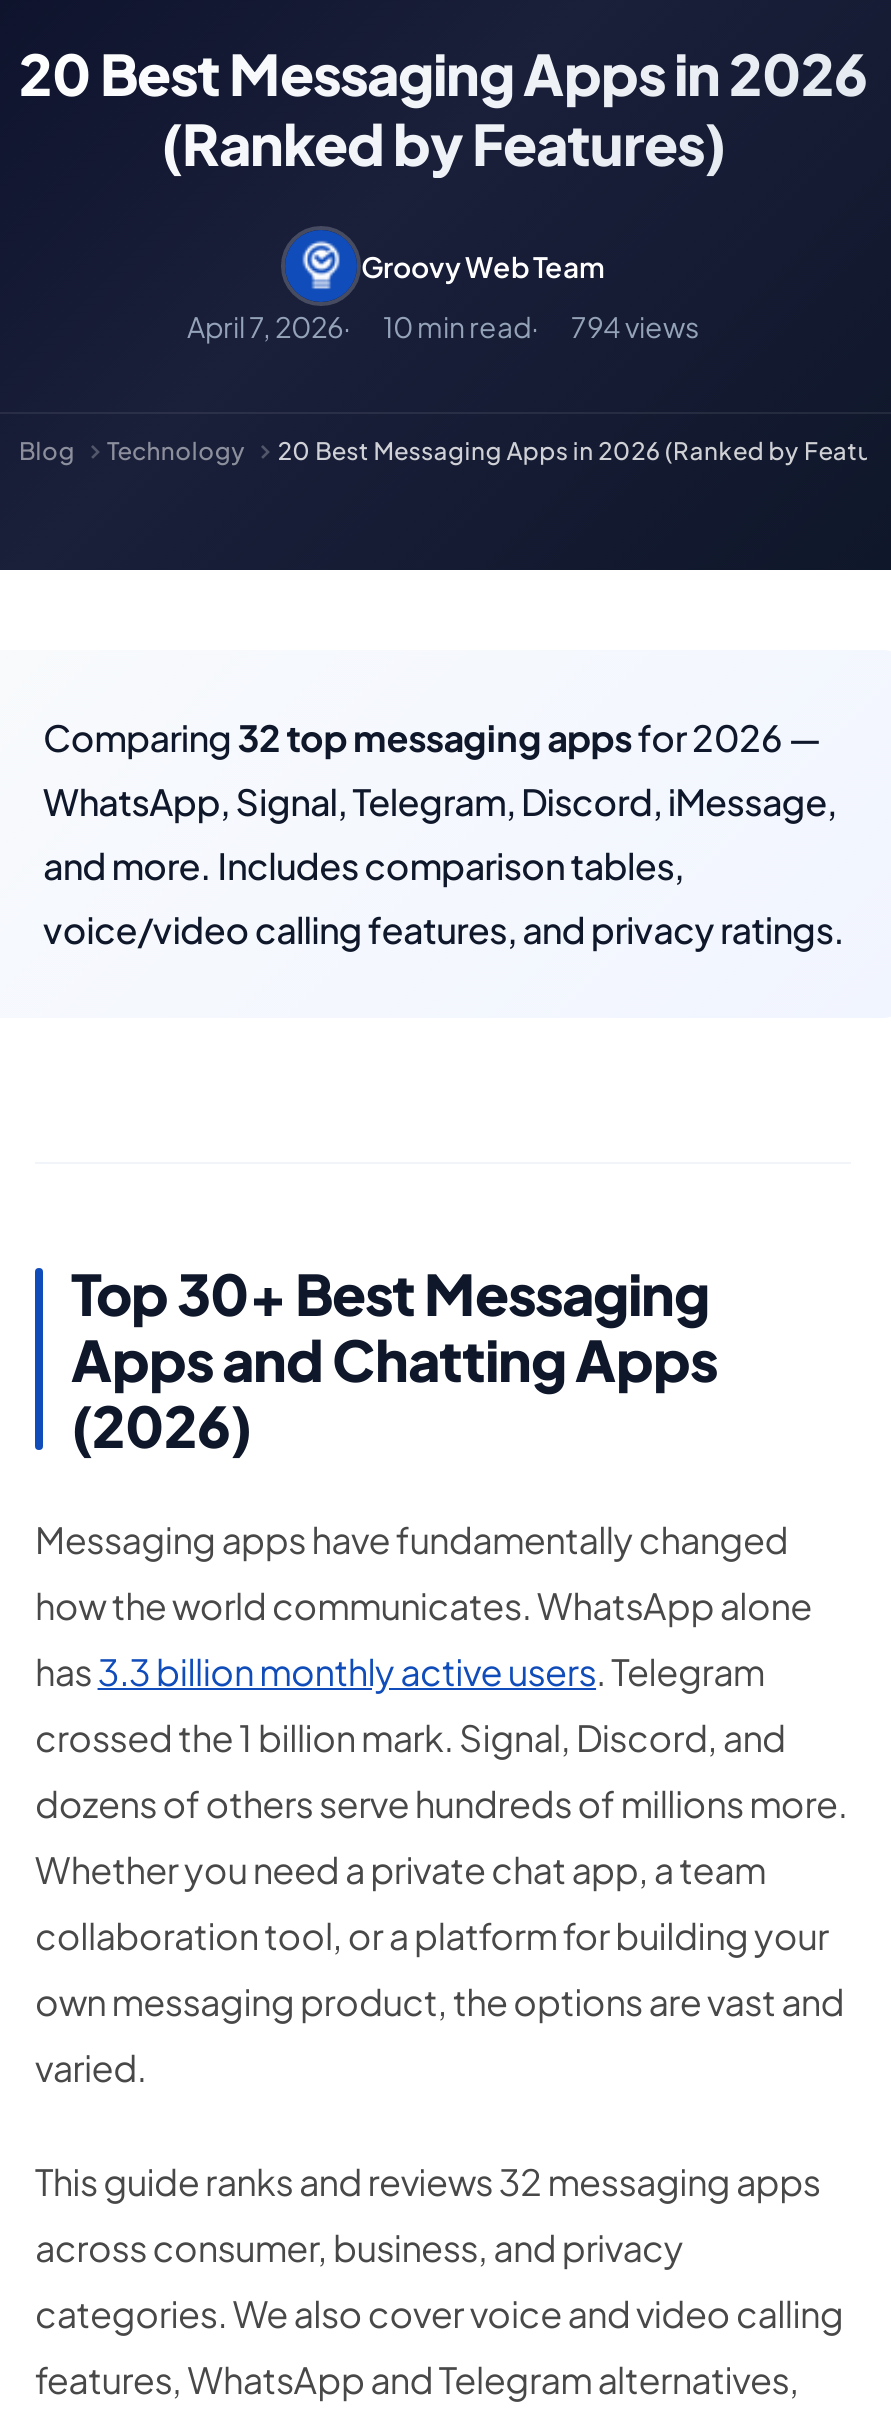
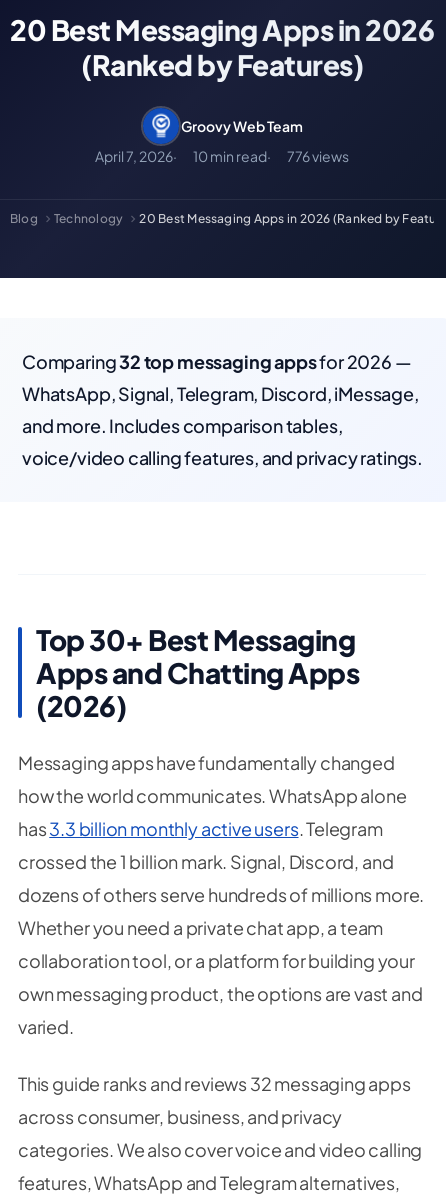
- April 7, 2026 10 min read 794 views
+ April 7, 2026 10 min read 776 views
